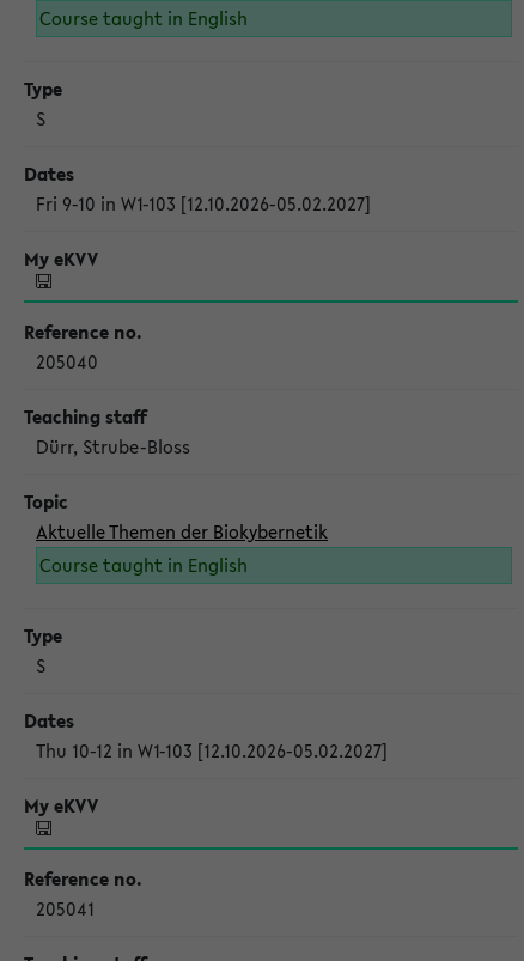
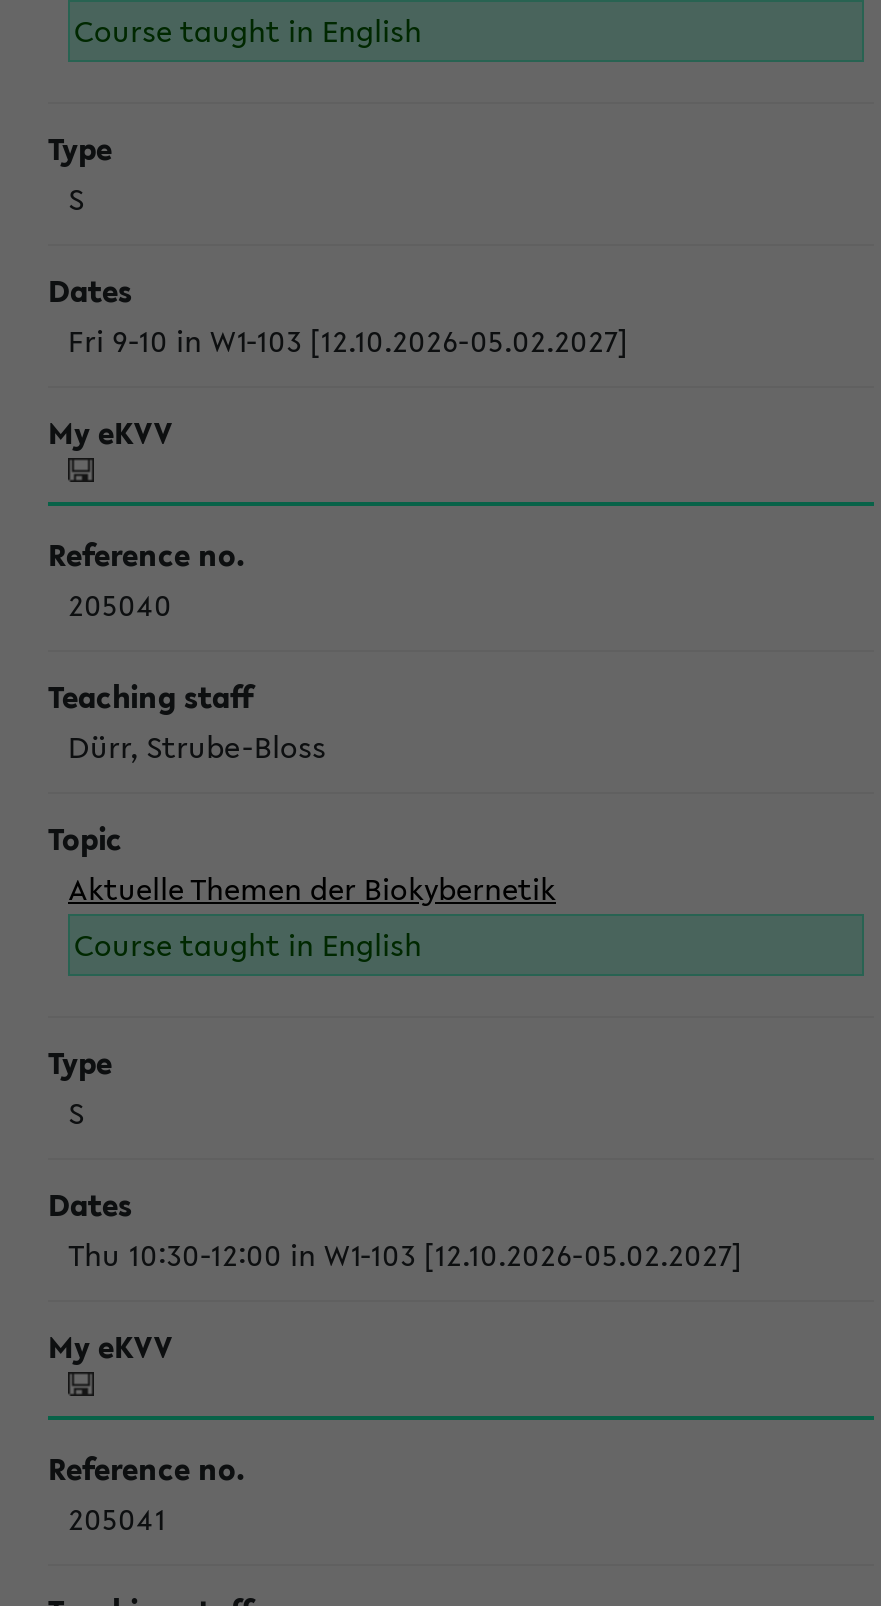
- Thu 10-12 in W1-103 [12.10.2026-05.02.2027]
+ Thu 10:30-12:00 in W1-103 [12.10.2026-05.02.2027]
